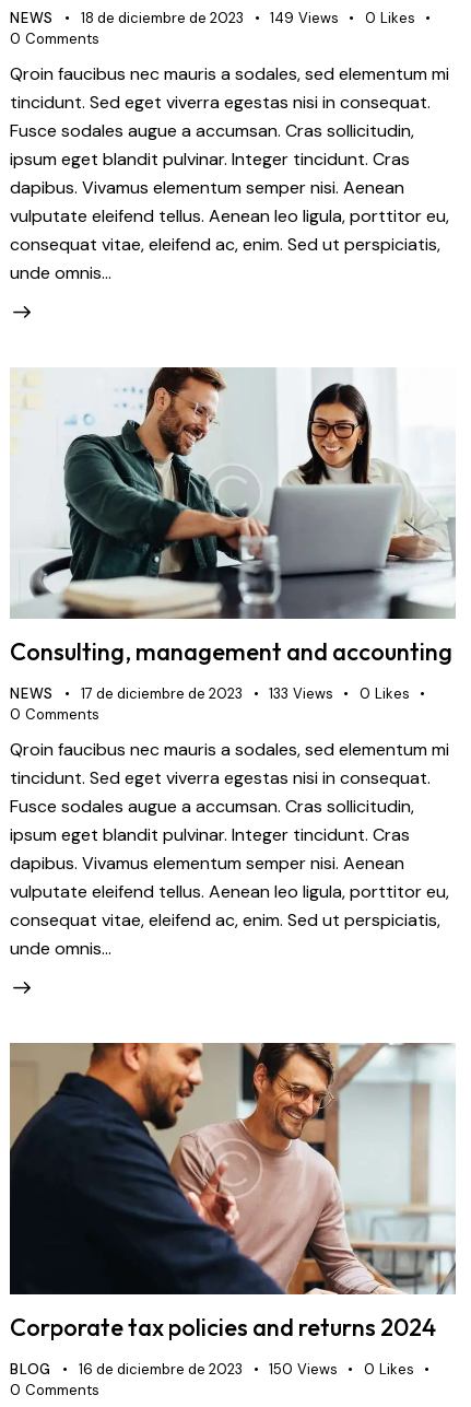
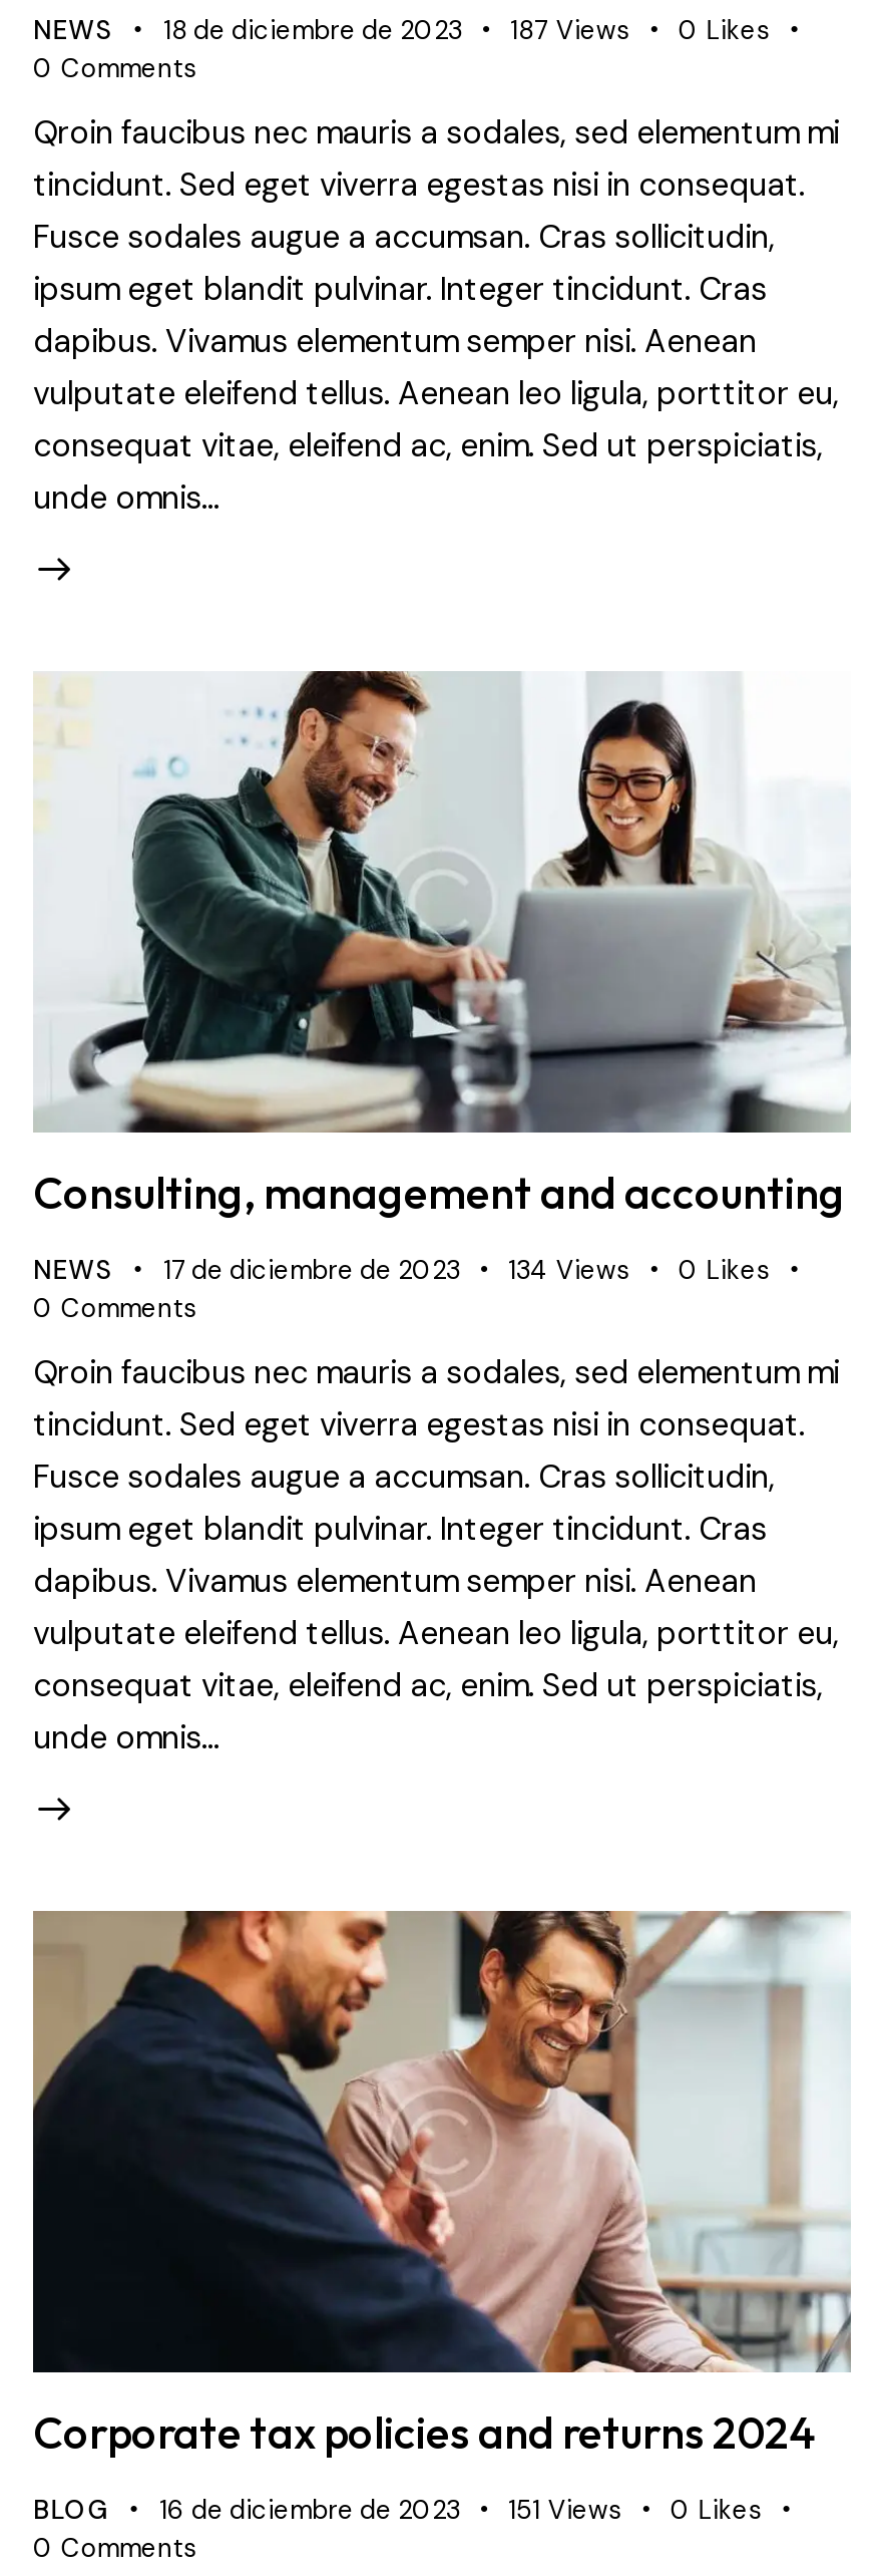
- 149 Views
+ 187 Views

- 133 Views
+ 134 Views

- 150 Views
+ 151 Views
